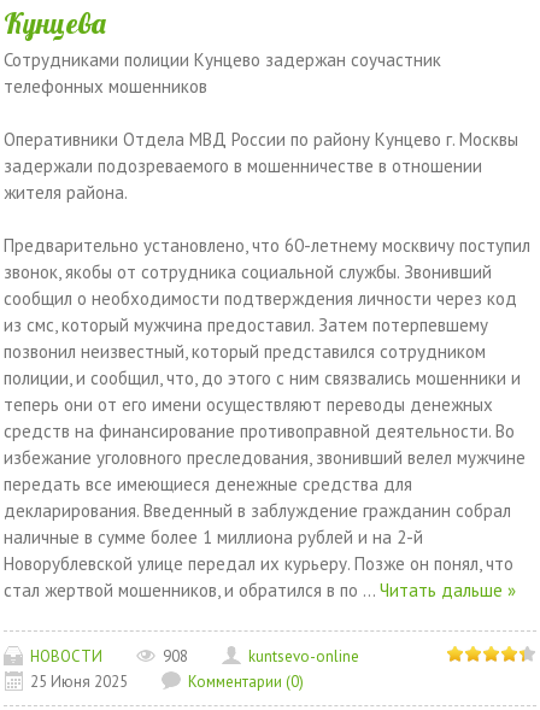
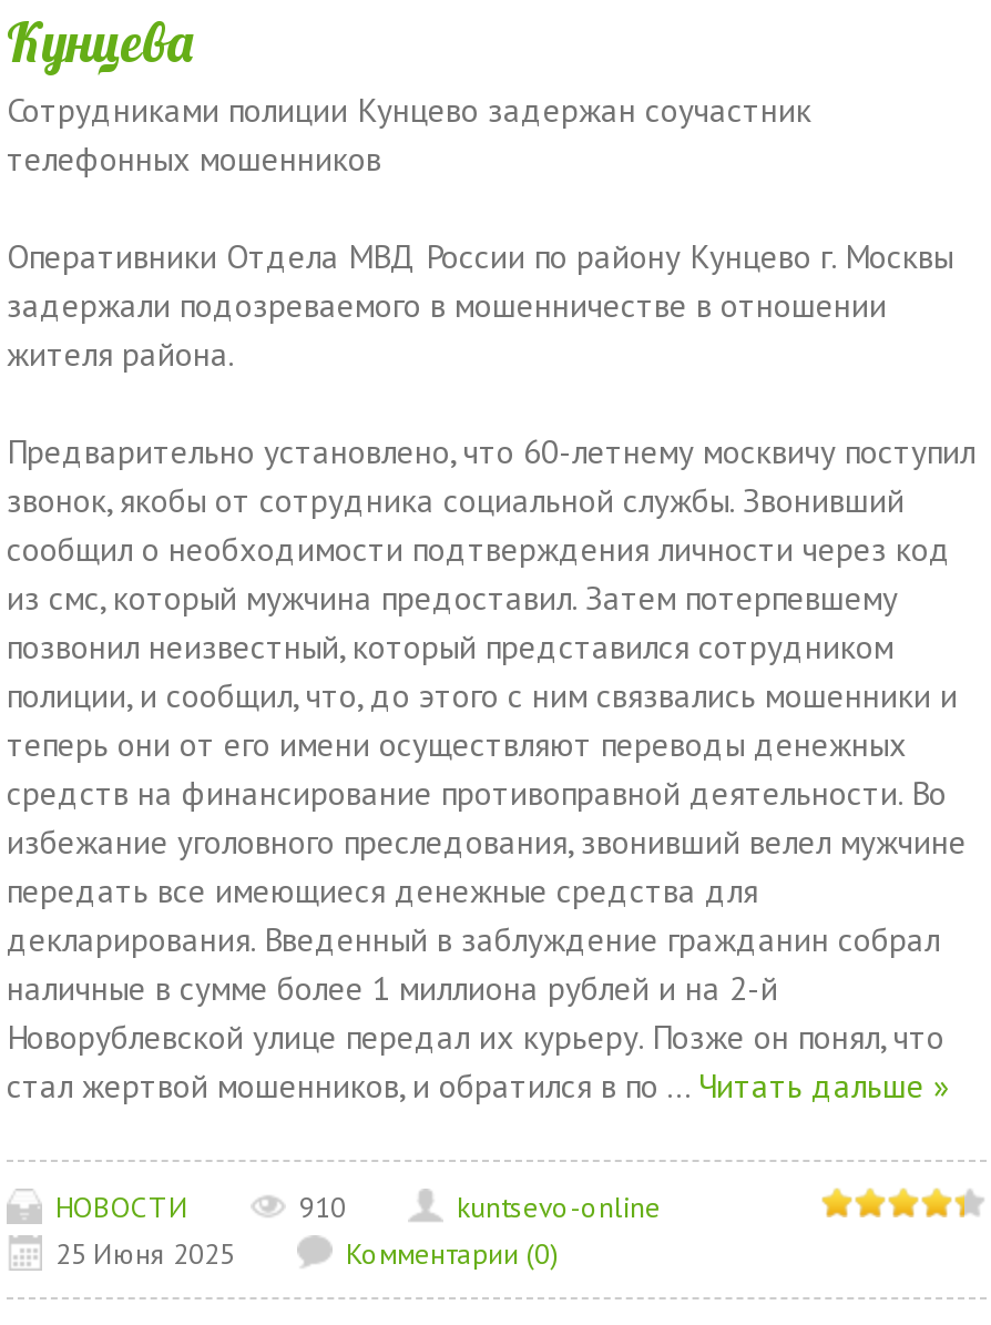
- 908
+ 910
